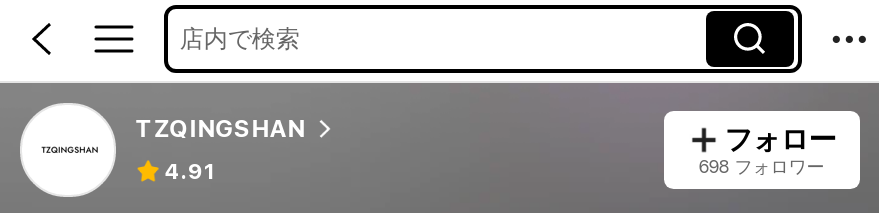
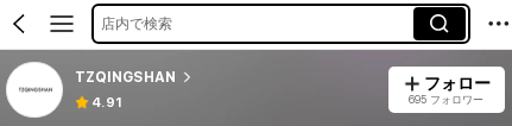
- 698 フォロワー
+ 695 フォロワー
